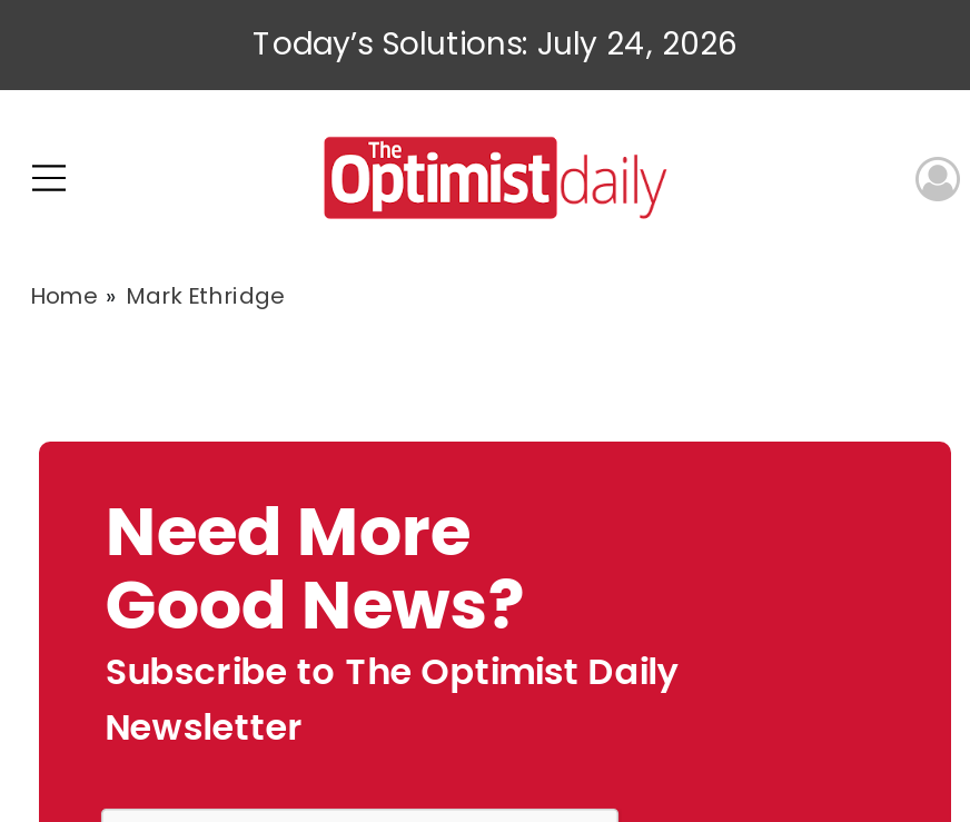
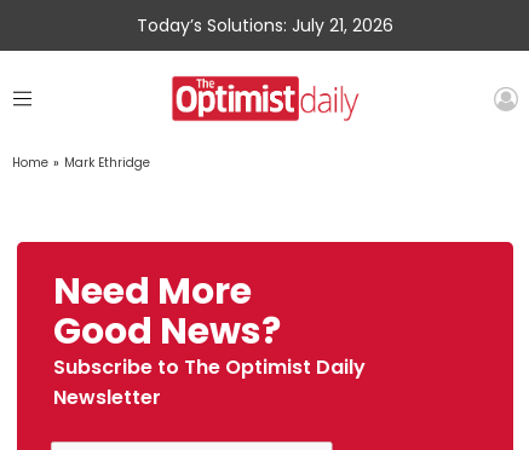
- Today’s Solutions: July 24, 2026
+ Today’s Solutions: July 21, 2026
